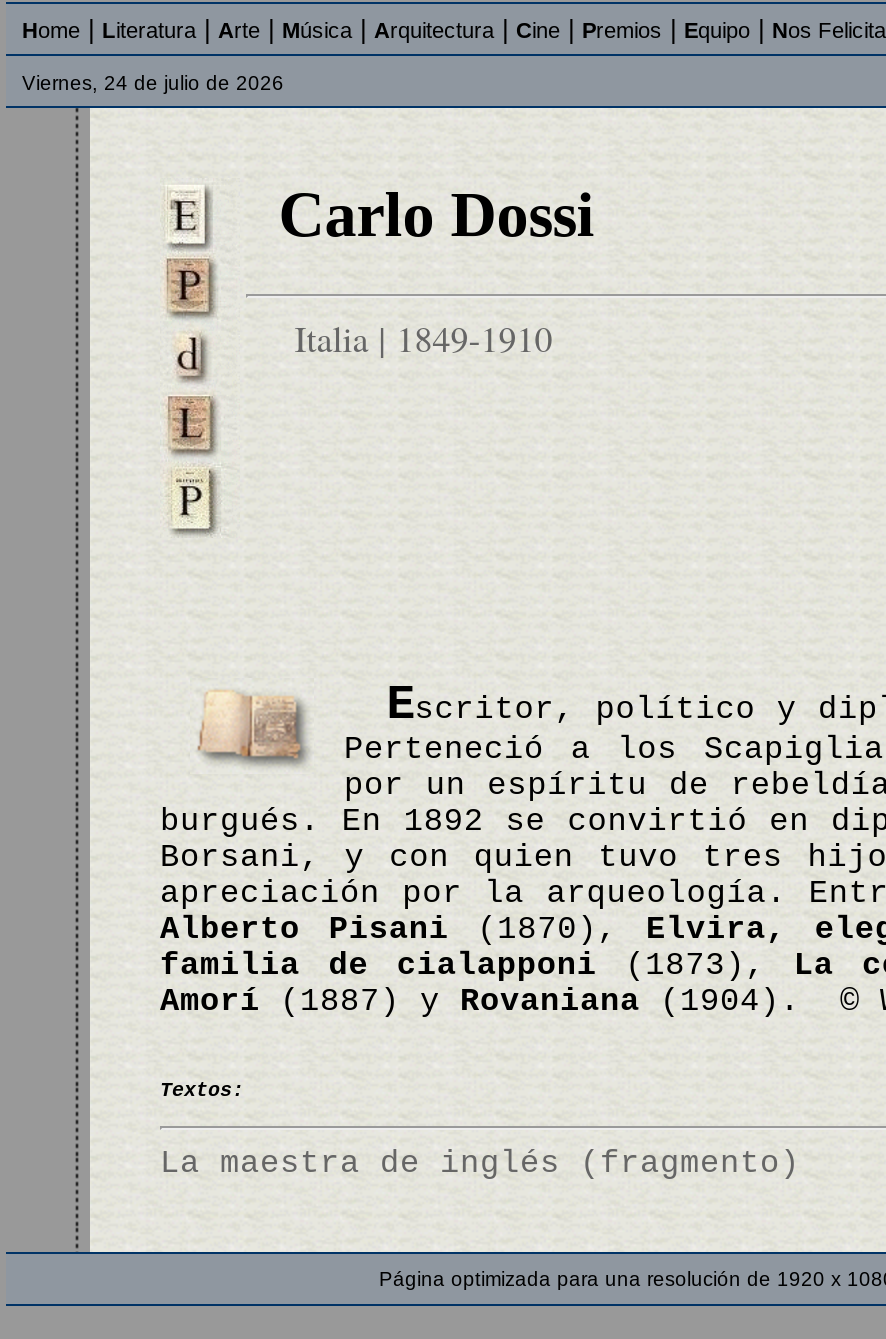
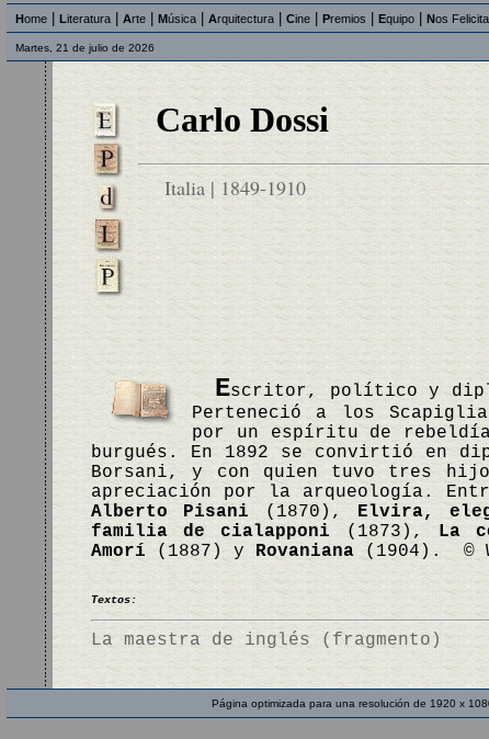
- Viernes, 24 de julio de 2026
+ Martes, 21 de julio de 2026
